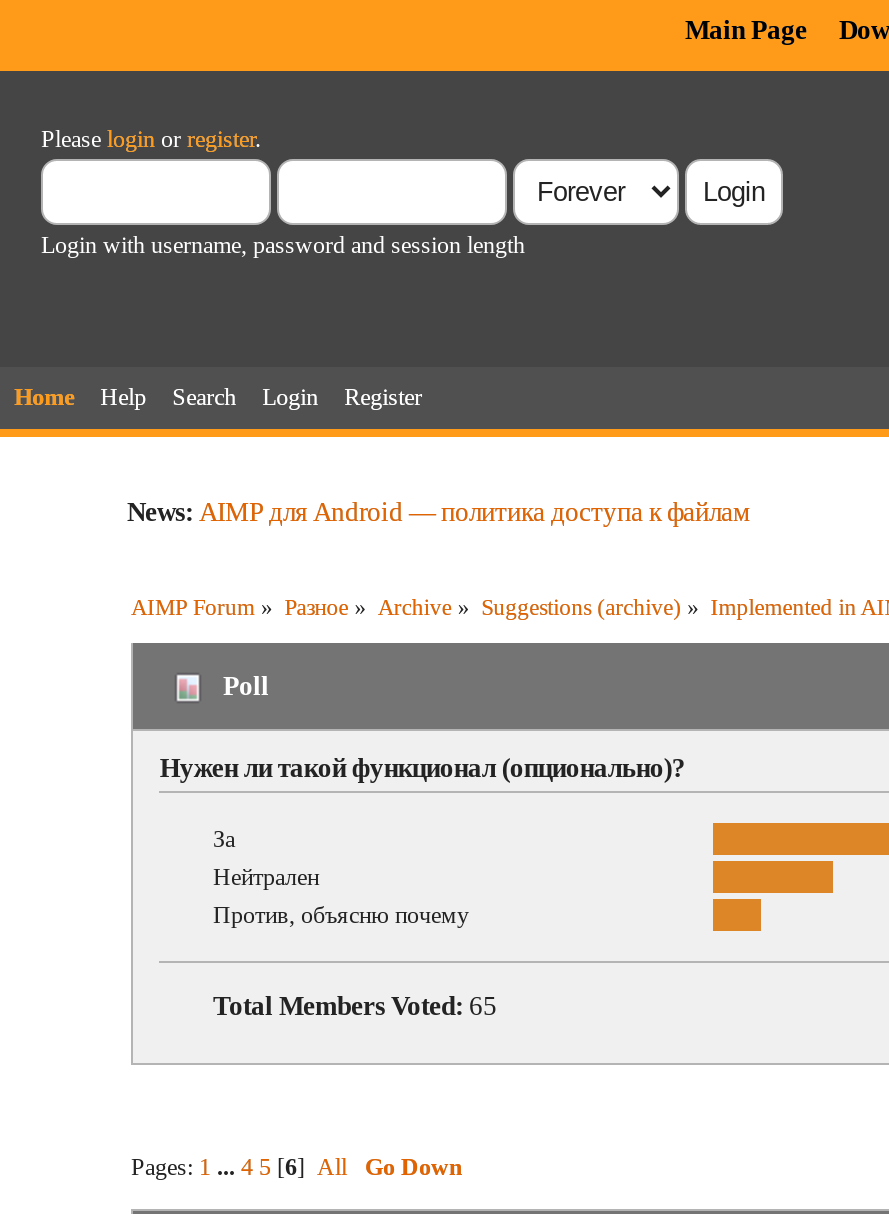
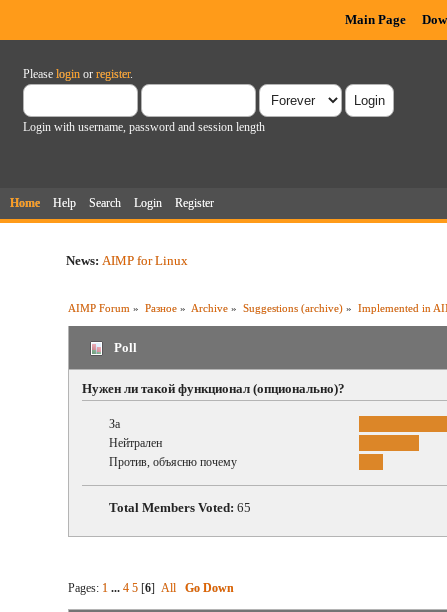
- News: AIMP для Android — политика доступа к файлам
+ News: AIMP for Linux
